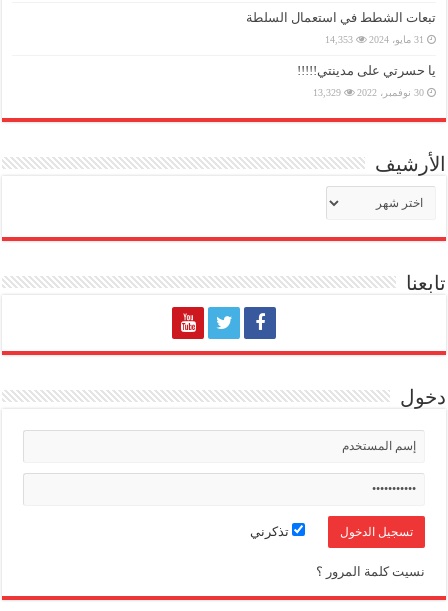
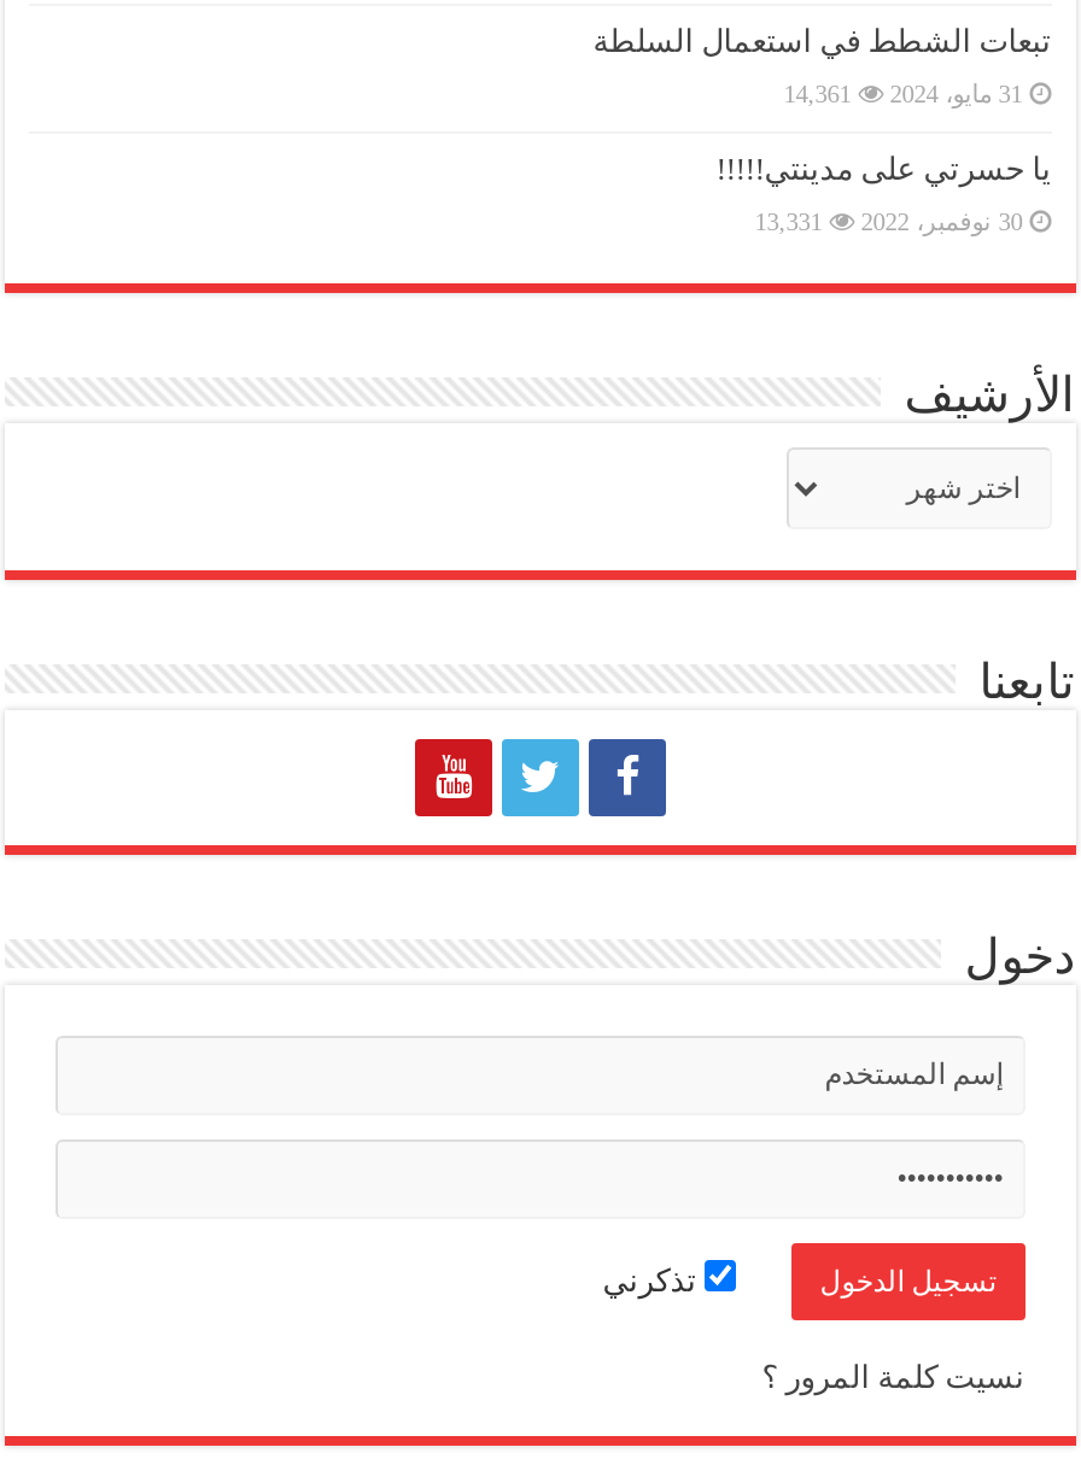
- 14,353
+ 14,361

- 13,329
+ 13,331
